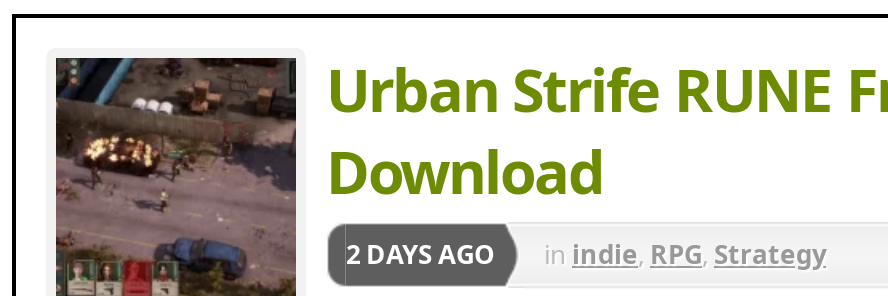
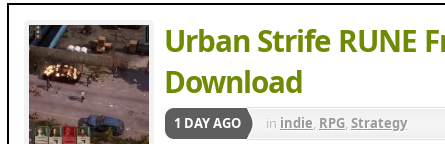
- 2 DAYS AGO in indie, RPG, Strategy
+ 1 DAY AGO in indie, RPG, Strategy
